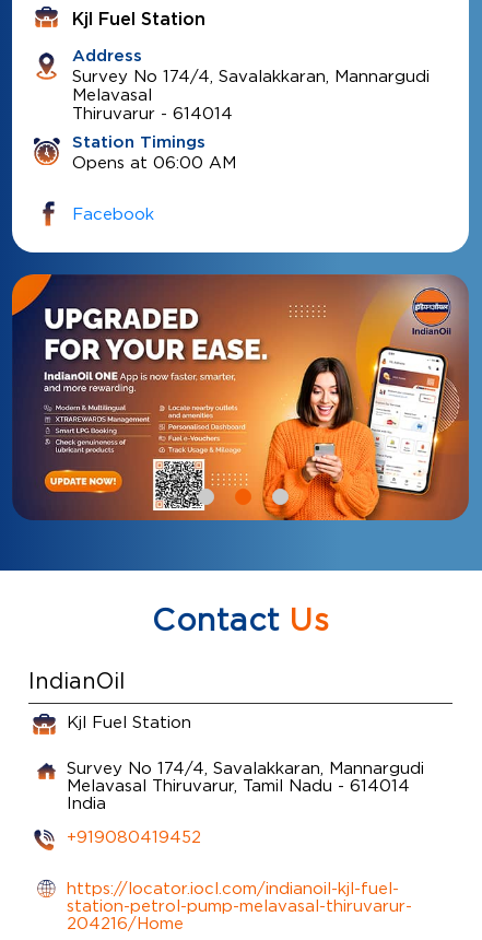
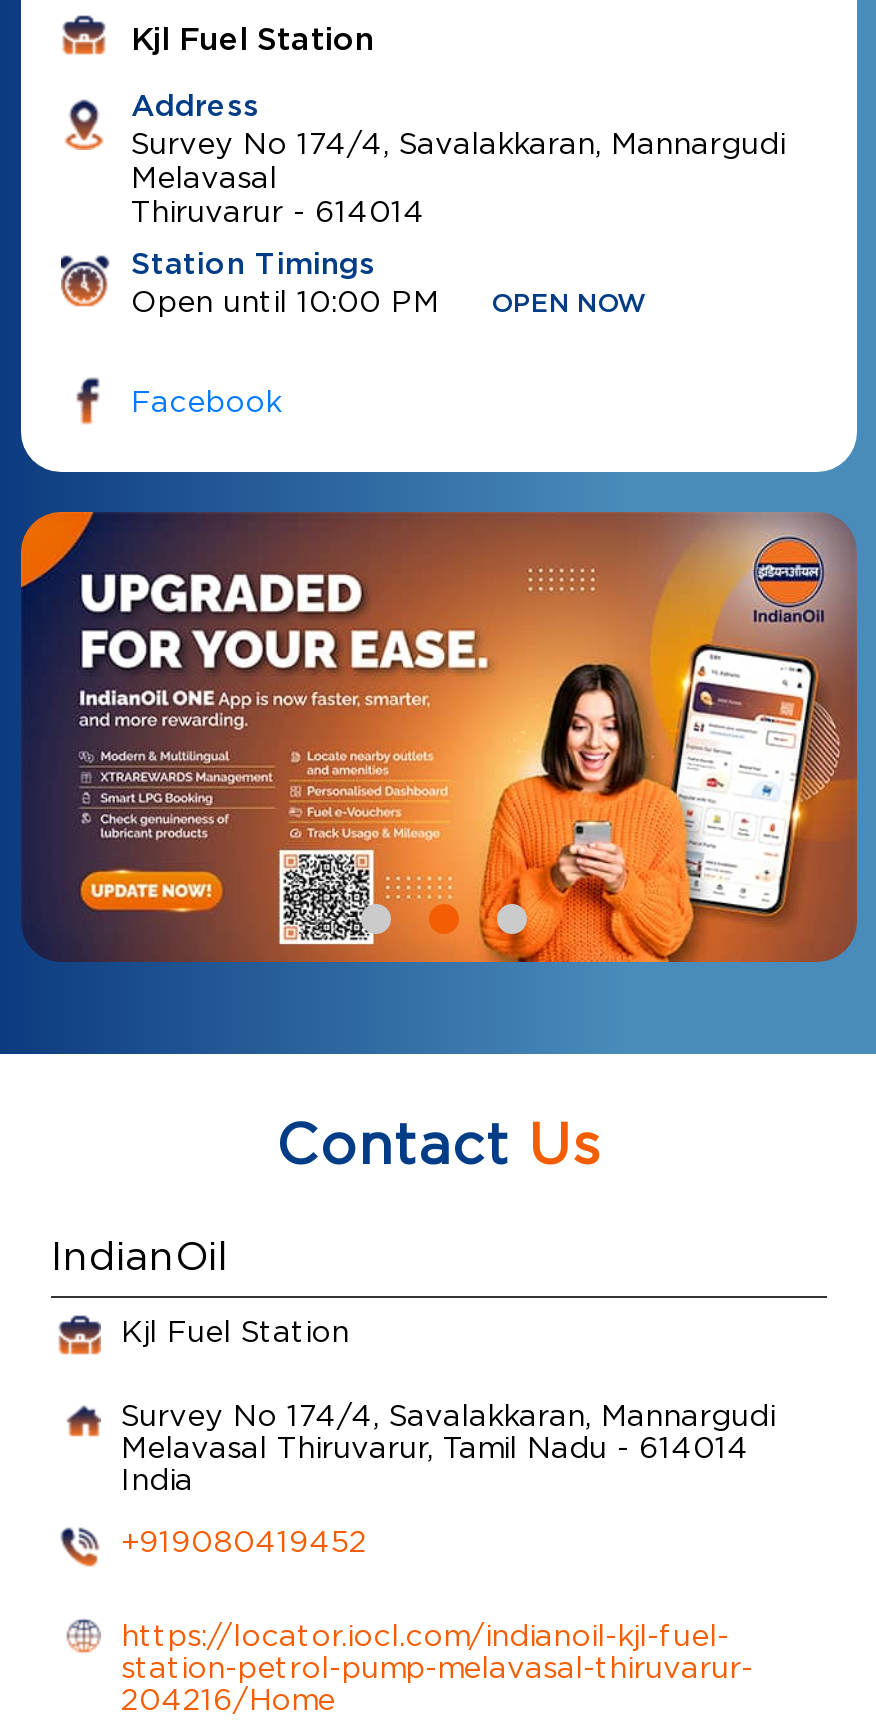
- Opens at 06:00 AM
+ Open until 10:00 PM
+ OPEN NOW
